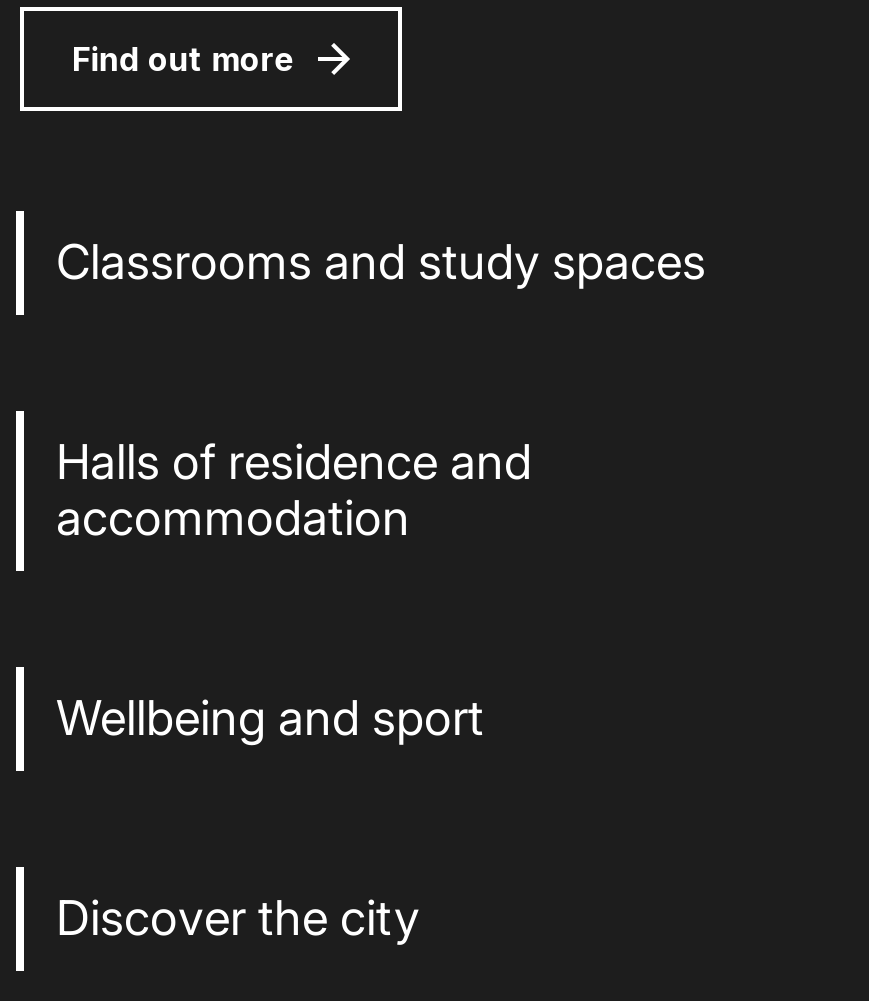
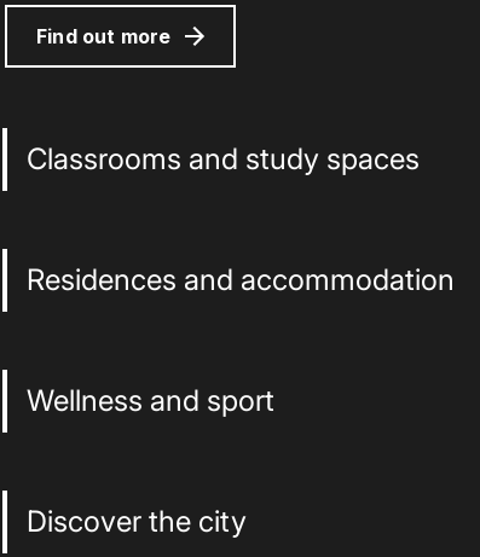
- Halls of residence and
- accommodation
+ Residences and accommodation

- Wellbeing and sport
+ Wellness and sport
